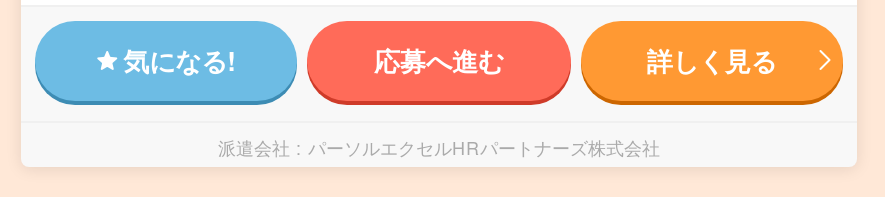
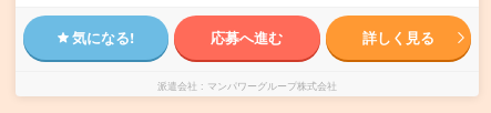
- パーソルエクセルHRパートナーズ株式会社
+ マンパワーグループ株式会社
